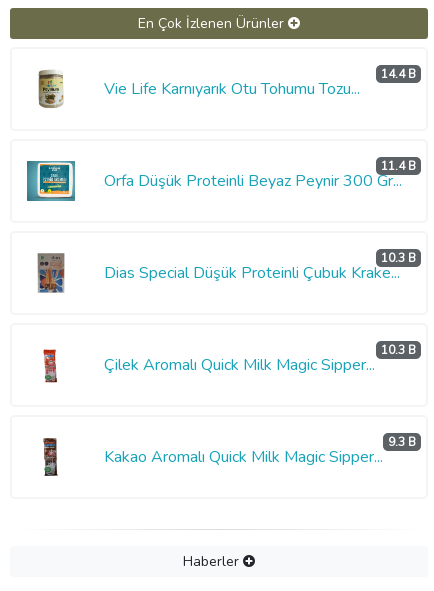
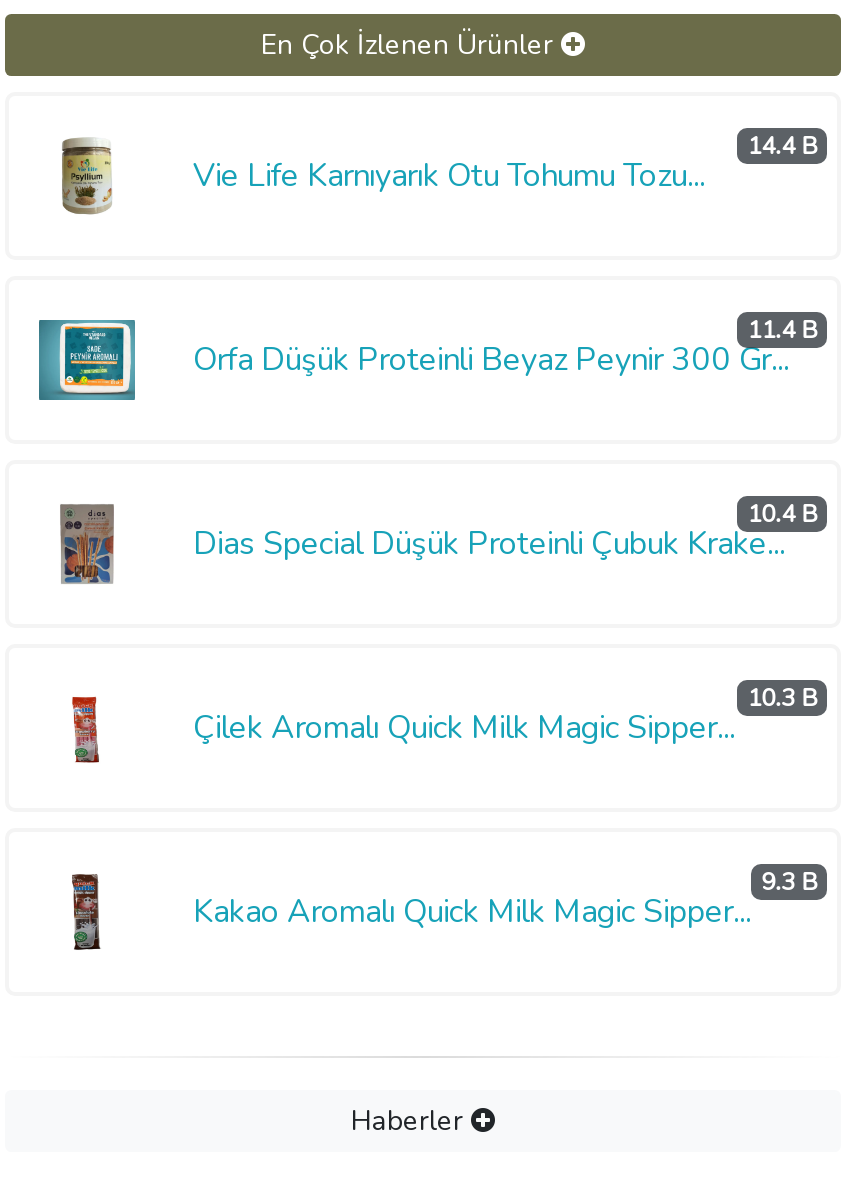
- 10.3 B
+ 10.4 B
